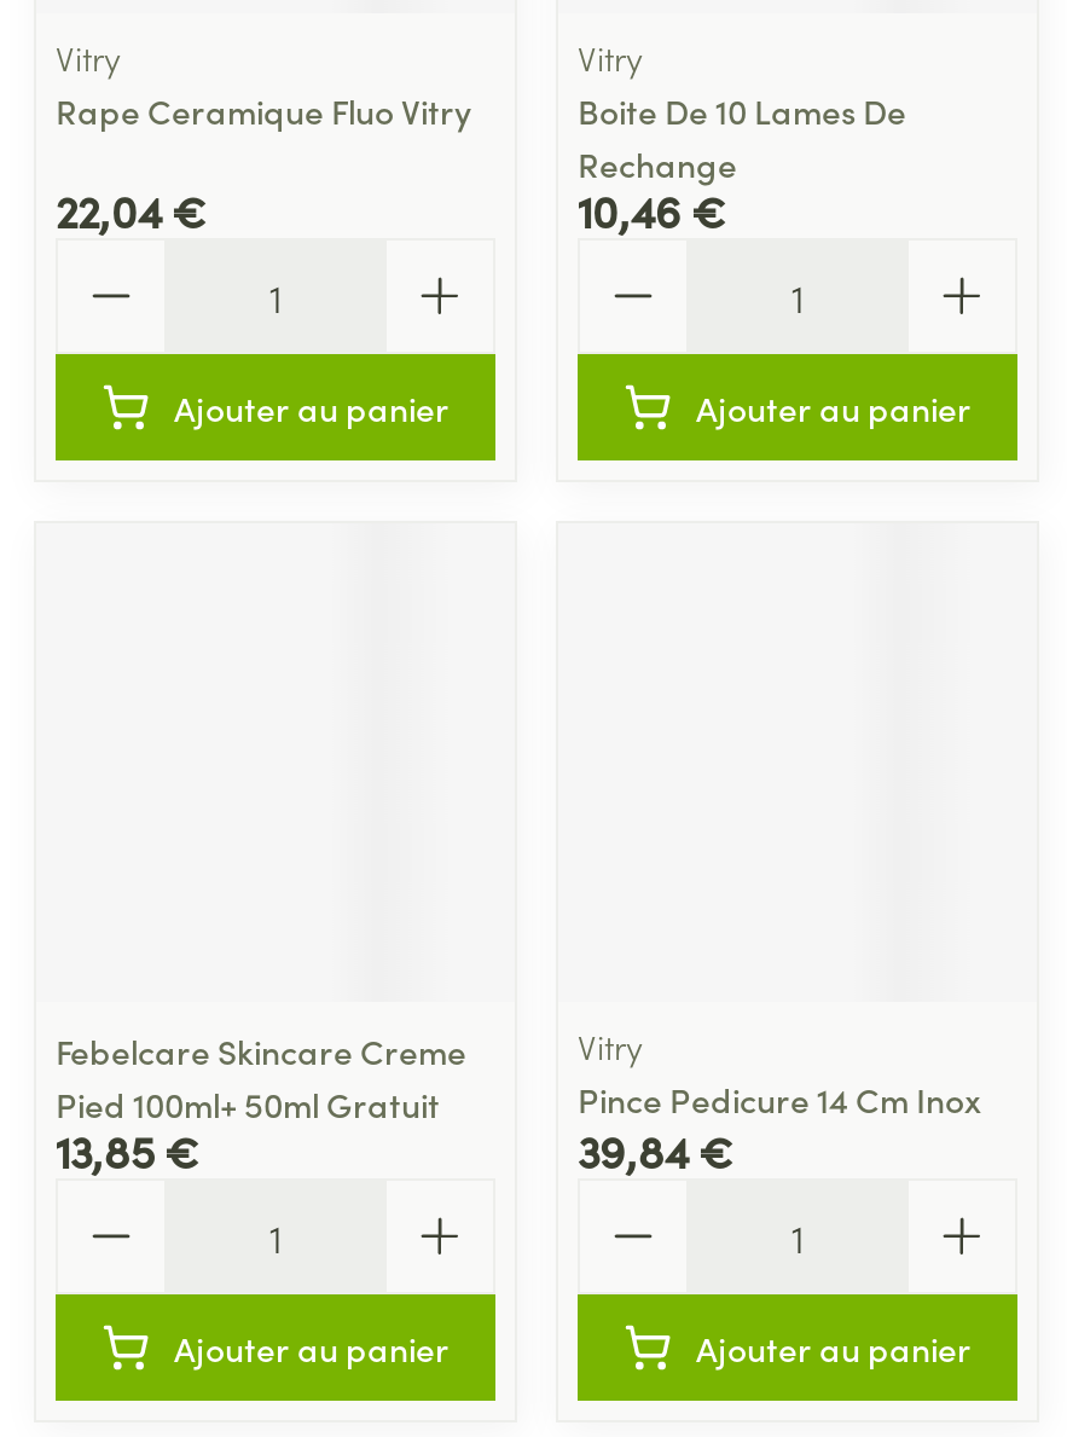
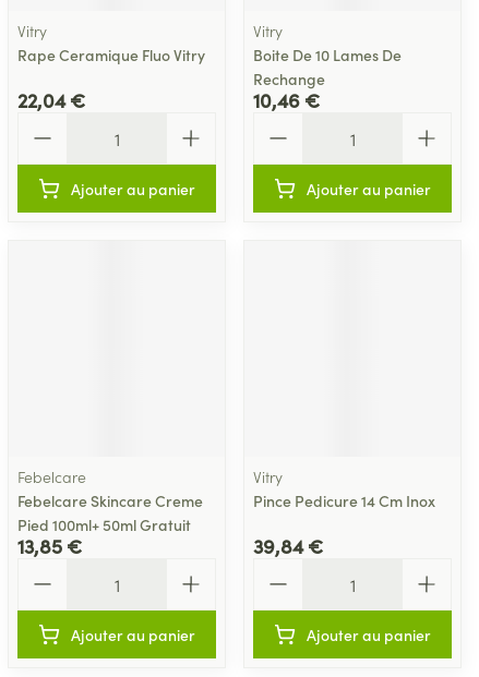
+ Febelcare
